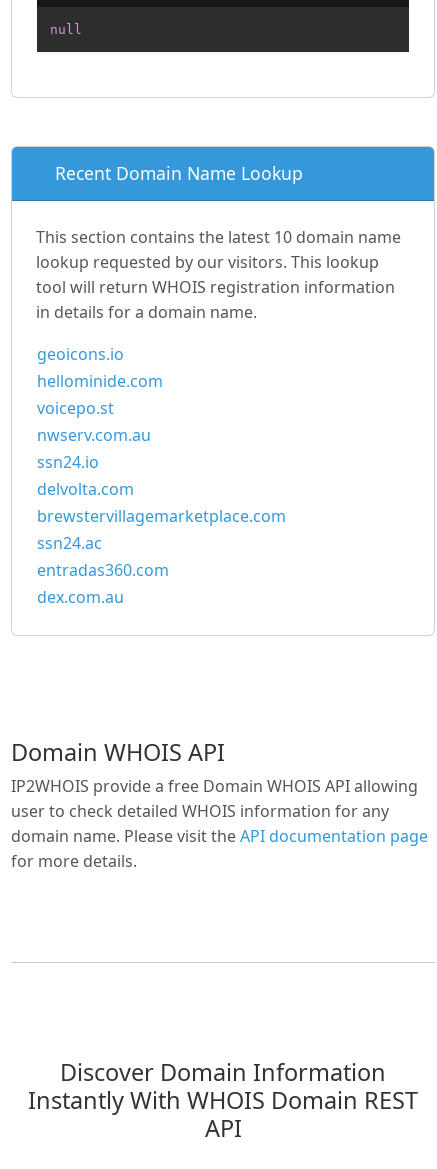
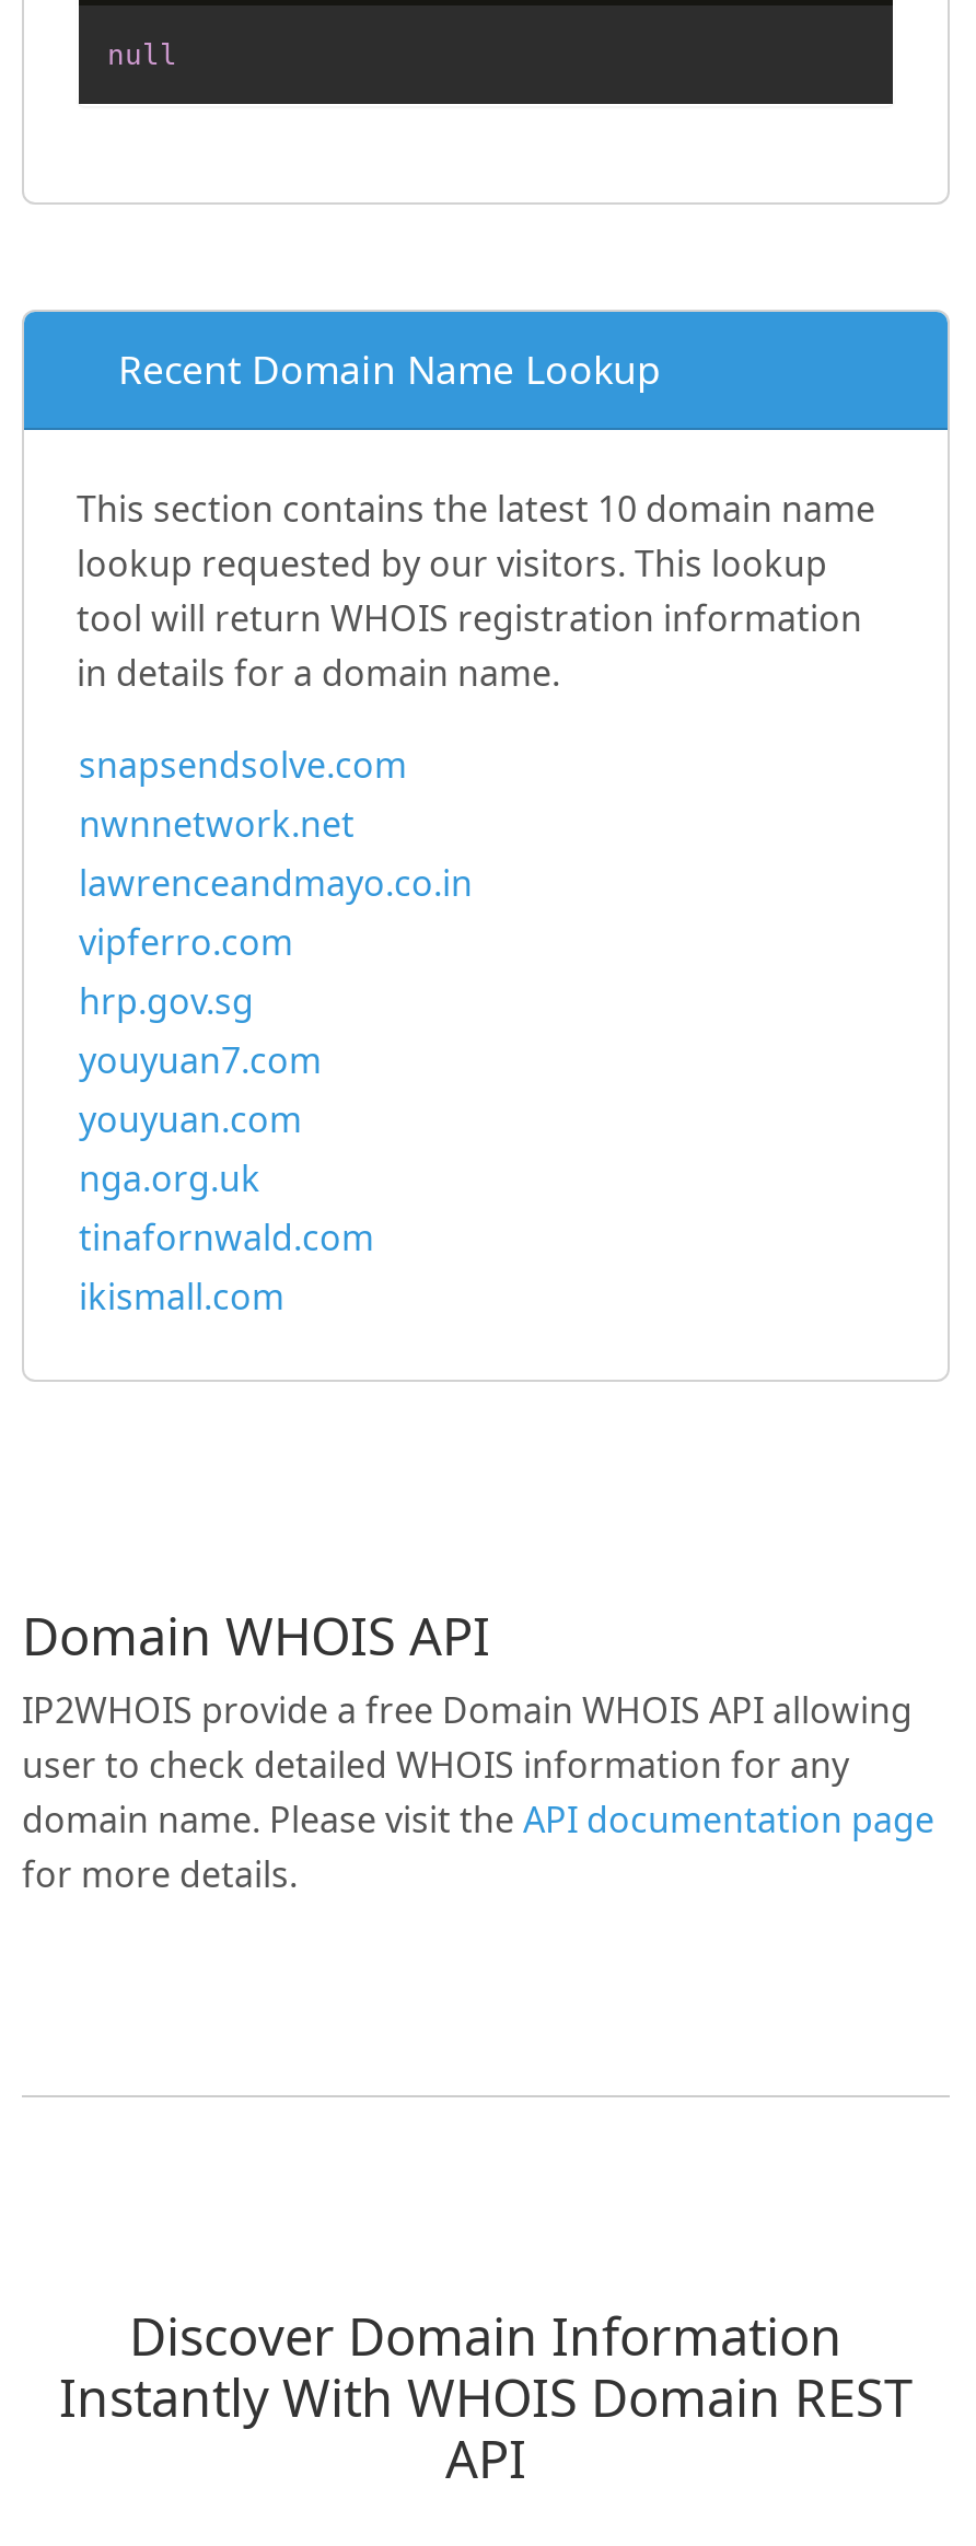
- geoicons.io
- hellominide.com
- voicepo.st
- nwserv.com.au
- ssn24.io
- delvolta.com
- brewstervillagemarketplace.com
- ssn24.ac
- entradas360.com
- dex.com.au
+ snapsendsolve.com
+ nwnnetwork.net
+ lawrenceandmayo.co.in
+ vipferro.com
+ hrp.gov.sg
+ youyuan7.com
+ youyuan.com
+ nga.org.uk
+ tinafornwald.com
+ ikismall.com
